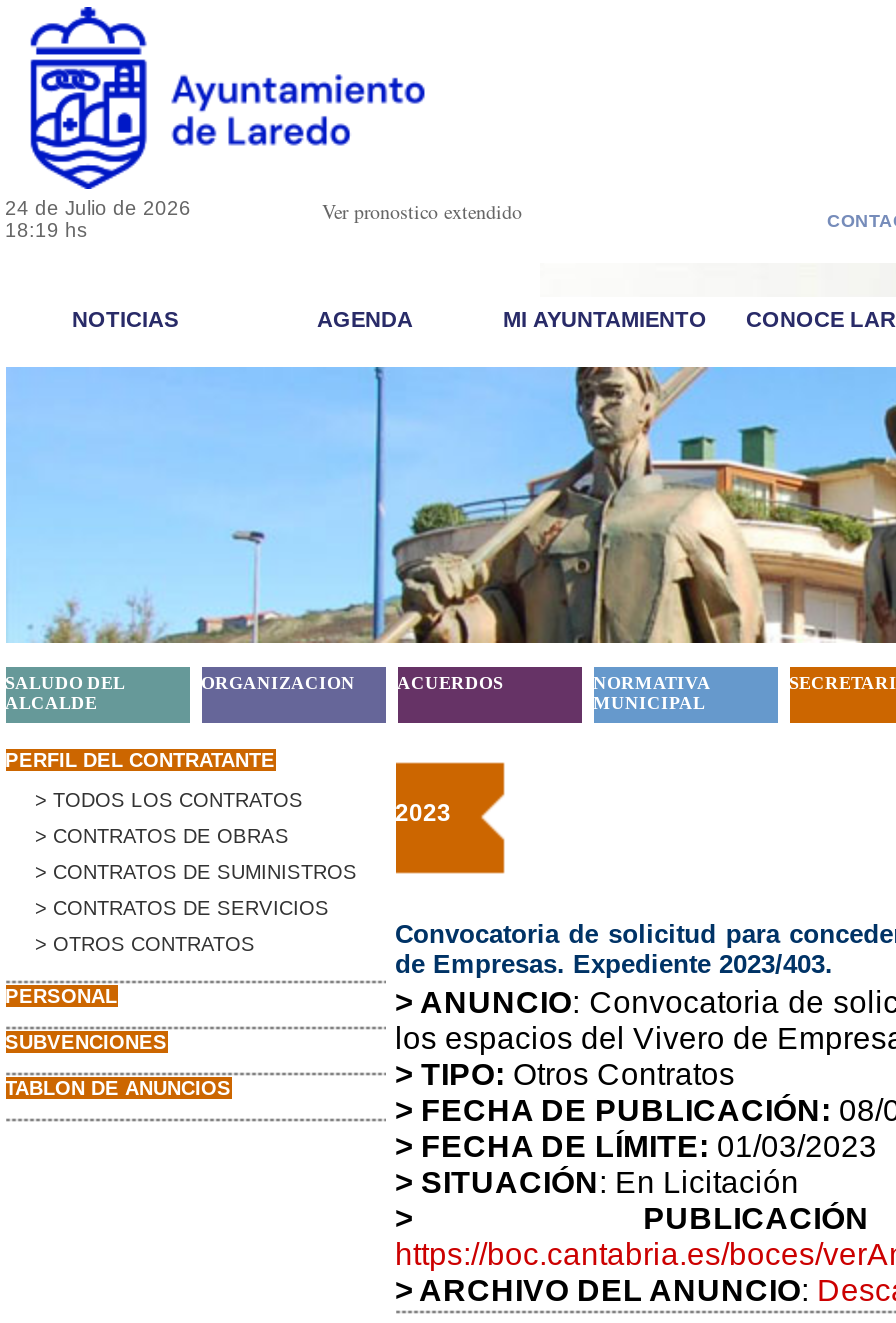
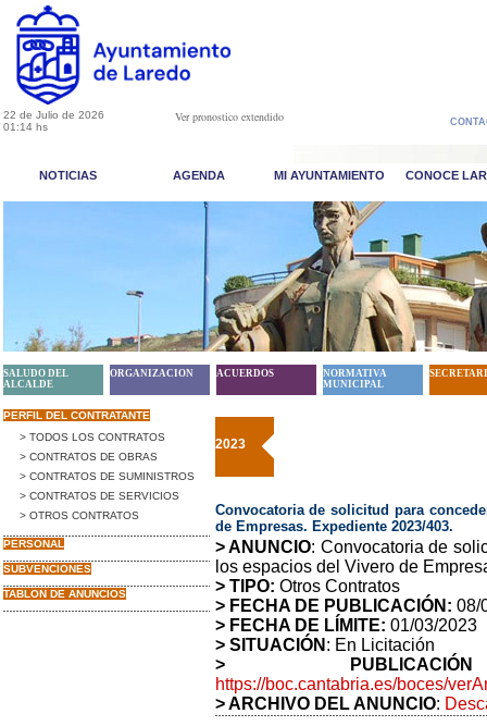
- 24 de Julio de 2026
+ 22 de Julio de 2026

- 18:19 hs
+ 01:14 hs
